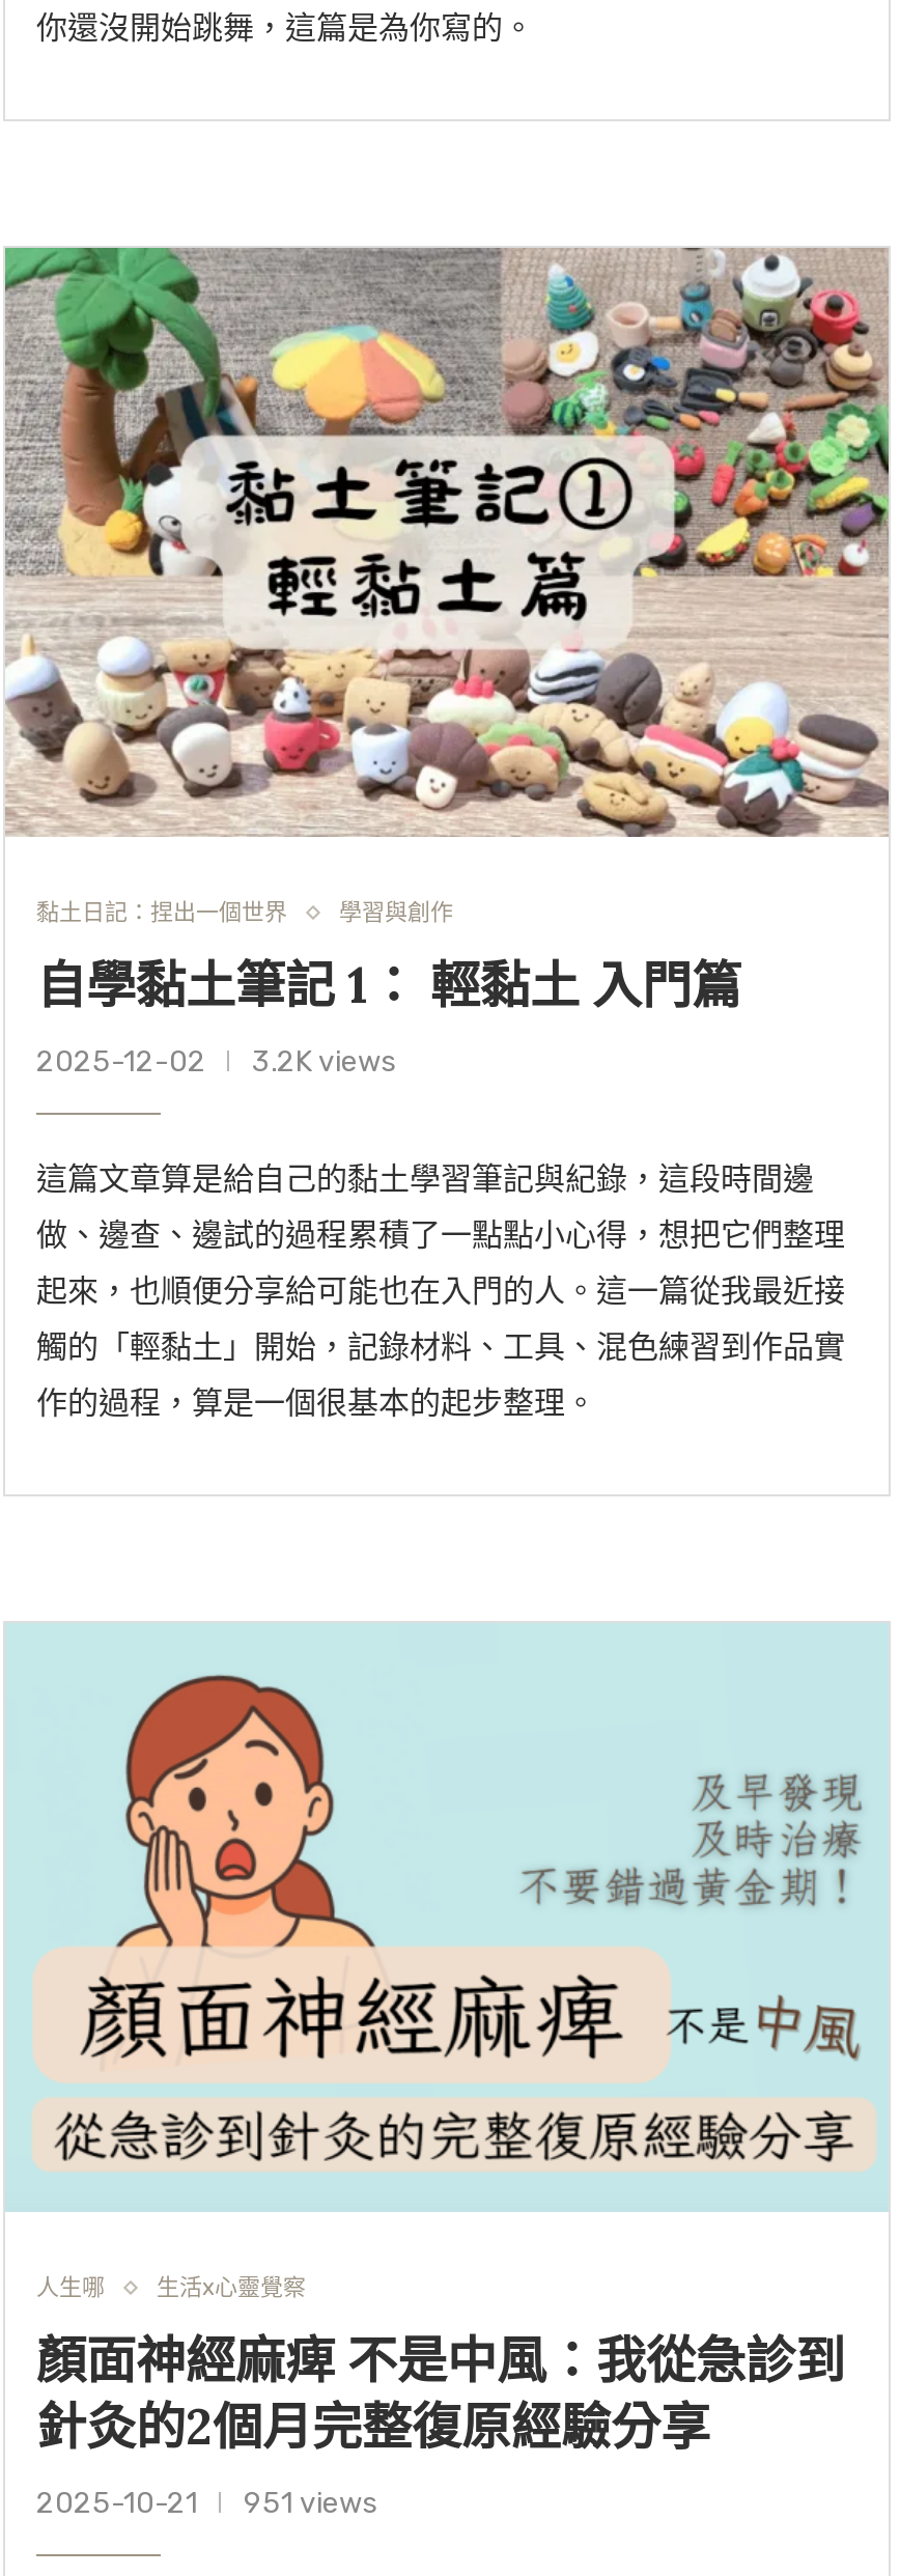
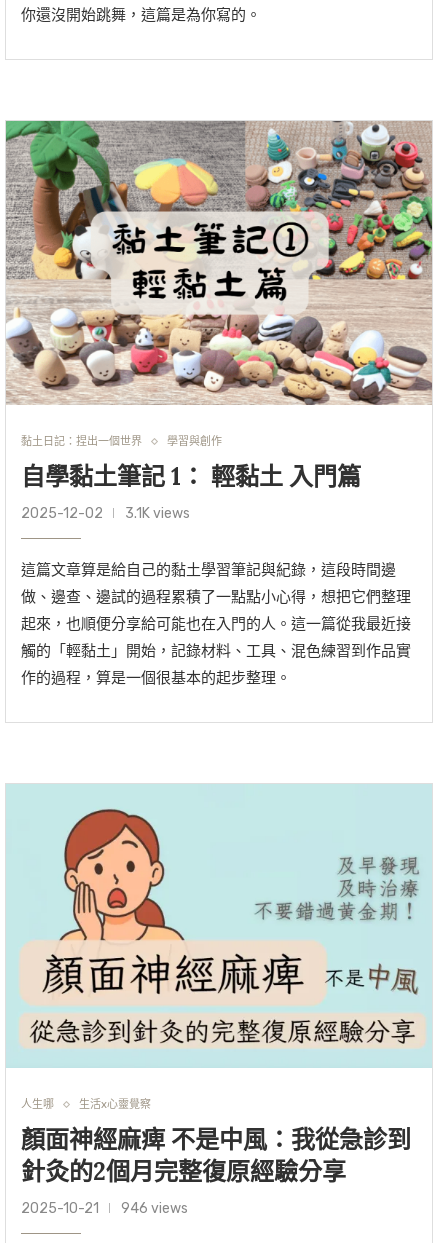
- 2025-12-02 3.2K views
+ 2025-12-02 3.1K views

- 2025-10-21 951 views
+ 2025-10-21 946 views
